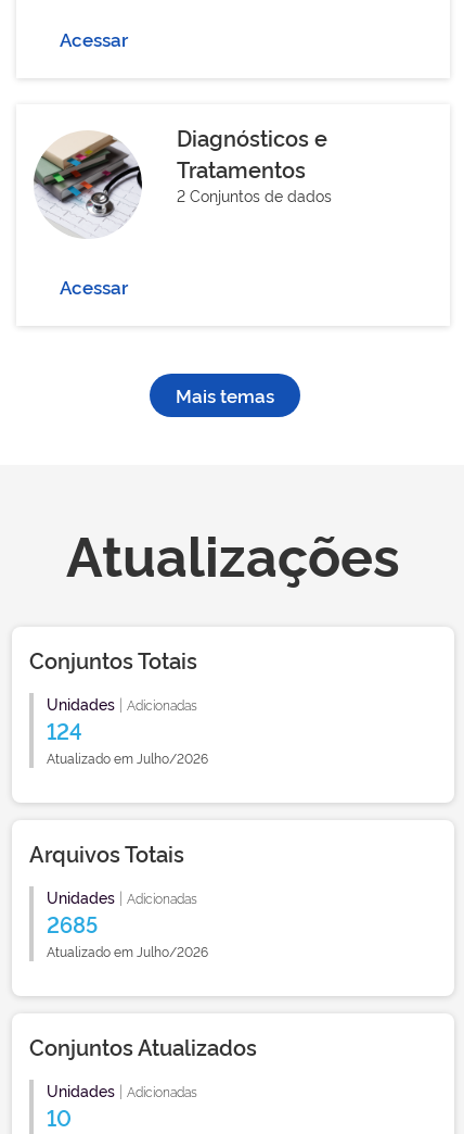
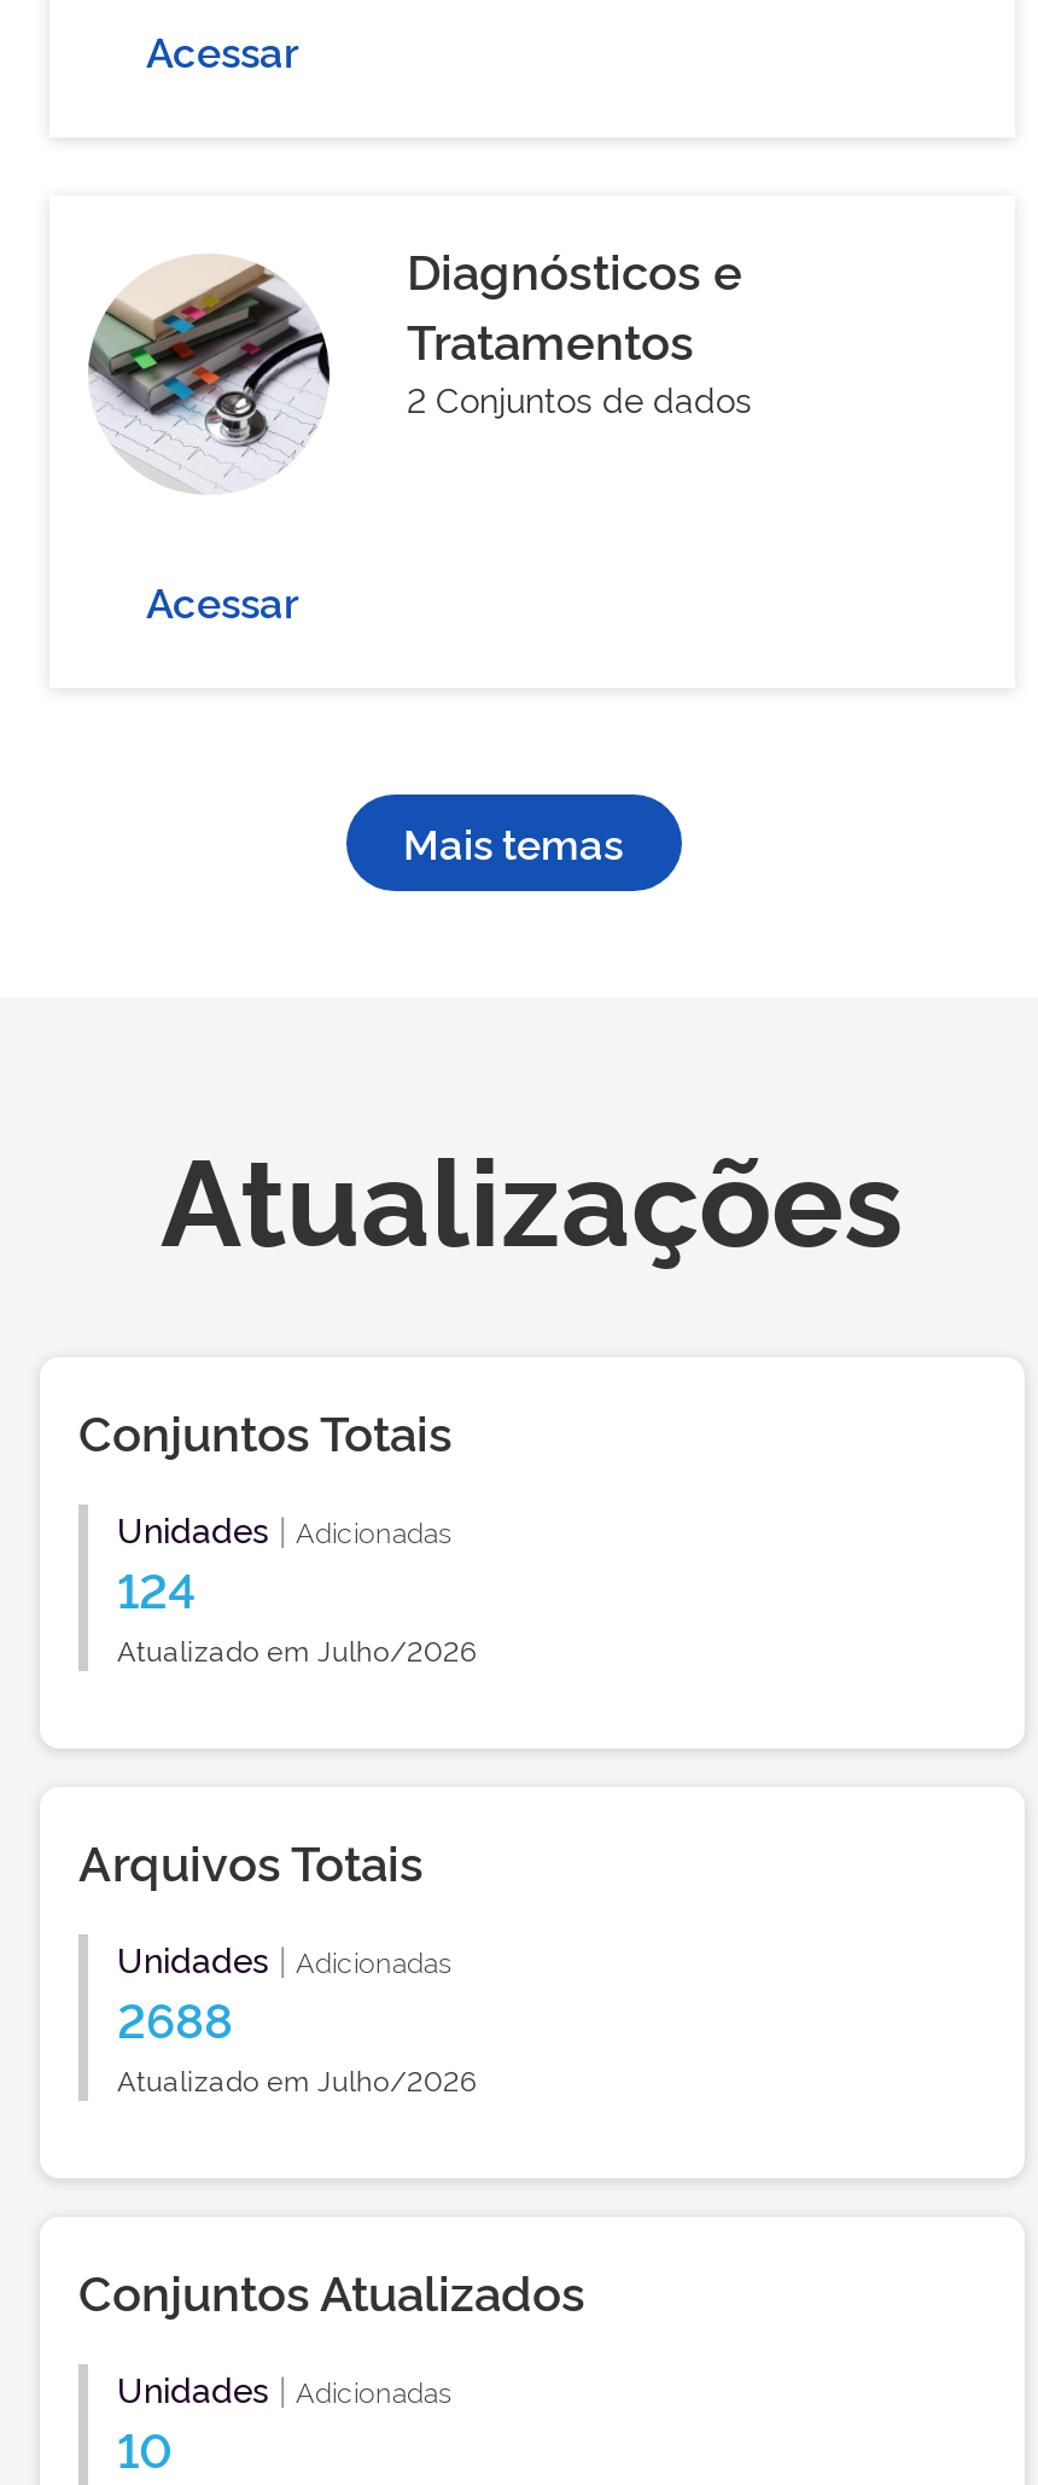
- 2685
+ 2688
